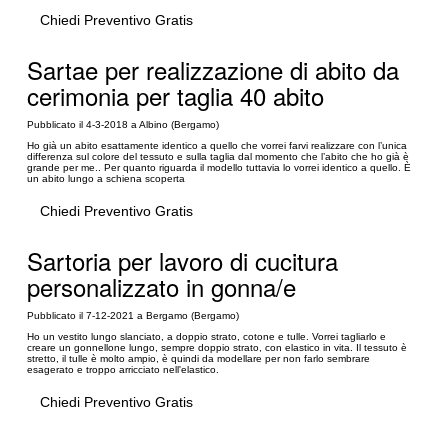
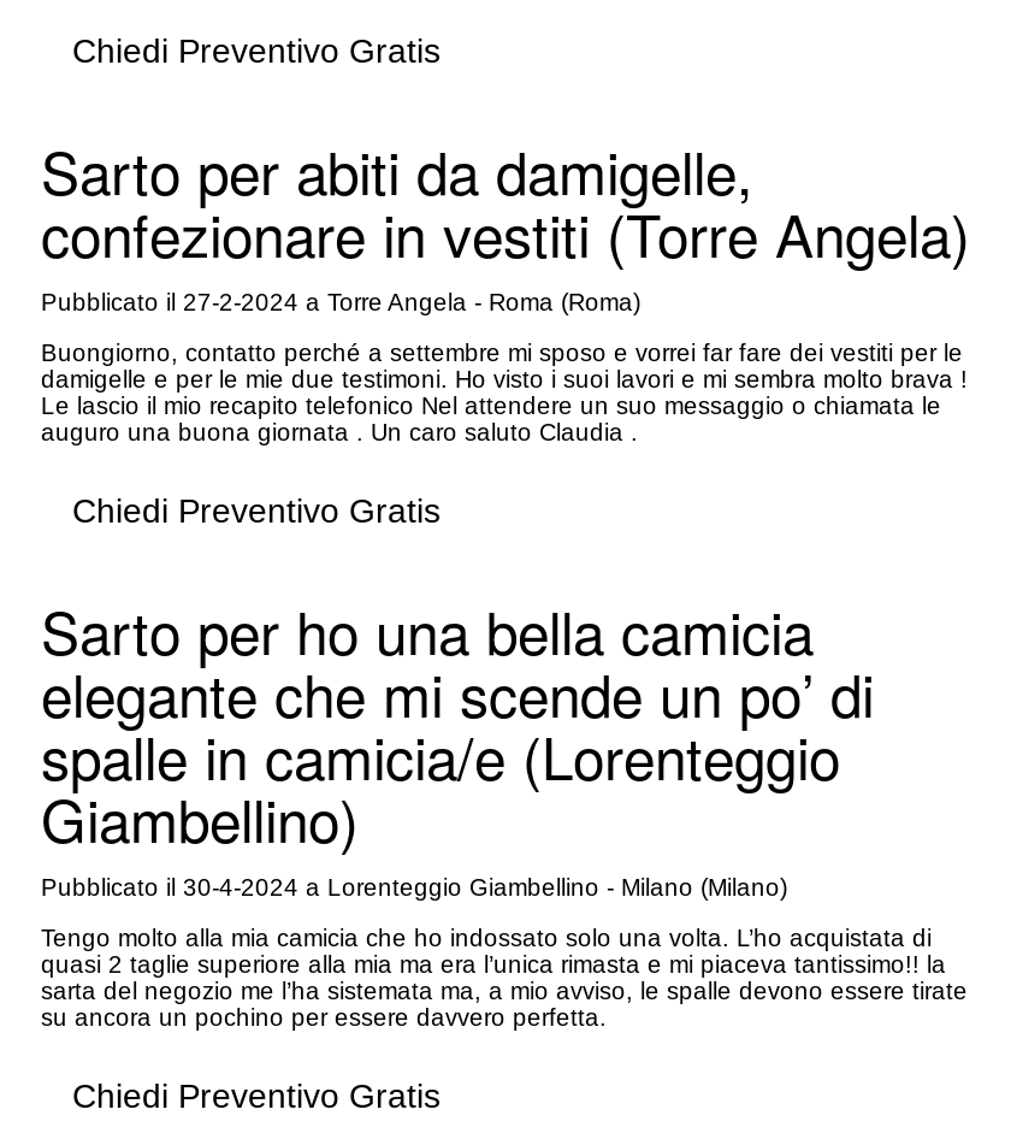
- Sartae per realizzazione di abito da
- cerimonia per taglia 40 abito
- Pubblicato il 4-3-2018 a Albino (Bergamo)
+ Sarto per abiti da damigelle,
+ confezionare in vestiti (Torre Angela)
+ Pubblicato il 27-2-2024 a Torre Angela - Roma (Roma)

- Ho già un abito esattamente identico a quello che vorrei farvi realizzare con l’unica
- differenza sul colore del tessuto e sulla taglia dal momento che l’abito che ho già è
- grande per me.. Per quanto riguarda il modello tuttavia lo vorrei identico a quello. È
- un abito lungo a schiena scoperta
+ Buongiorno, contatto perché a settembre mi sposo e vorrei far fare dei vestiti per le
+ damigelle e per le mie due testimoni. Ho visto i suoi lavori e mi sembra molto brava !
+ Le lascio il mio recapito telefonico Nel attendere un suo messaggio o chiamata le
+ auguro una buona giornata . Un caro saluto Claudia .

- Sartoria per lavoro di cucitura
- personalizzato in gonna/e
- Pubblicato il 7-12-2021 a Bergamo (Bergamo)
+ Sarto per ho una bella camicia
+ elegante che mi scende un po’ di
+ spalle in camicia/e (Lorenteggio
+ Giambellino)
+ Pubblicato il 30-4-2024 a Lorenteggio Giambellino - Milano (Milano)

- Ho un vestito lungo slanciato, a doppio strato, cotone e tulle. Vorrei tagliarlo e
- creare un gonnellone lungo, sempre doppio strato, con elastico in vita. Il tessuto è
- stretto, il tulle è molto ampio, è quindi da modellare per non farlo sembrare
- esagerato e troppo arricciato nell'elastico.
+ Tengo molto alla mia camicia che ho indossato solo una volta. L’ho acquistata di
+ quasi 2 taglie superiore alla mia ma era l’unica rimasta e mi piaceva tantissimo!! la
+ sarta del negozio me l’ha sistemata ma, a mio avviso, le spalle devono essere tirate
+ su ancora un pochino per essere davvero perfetta.
